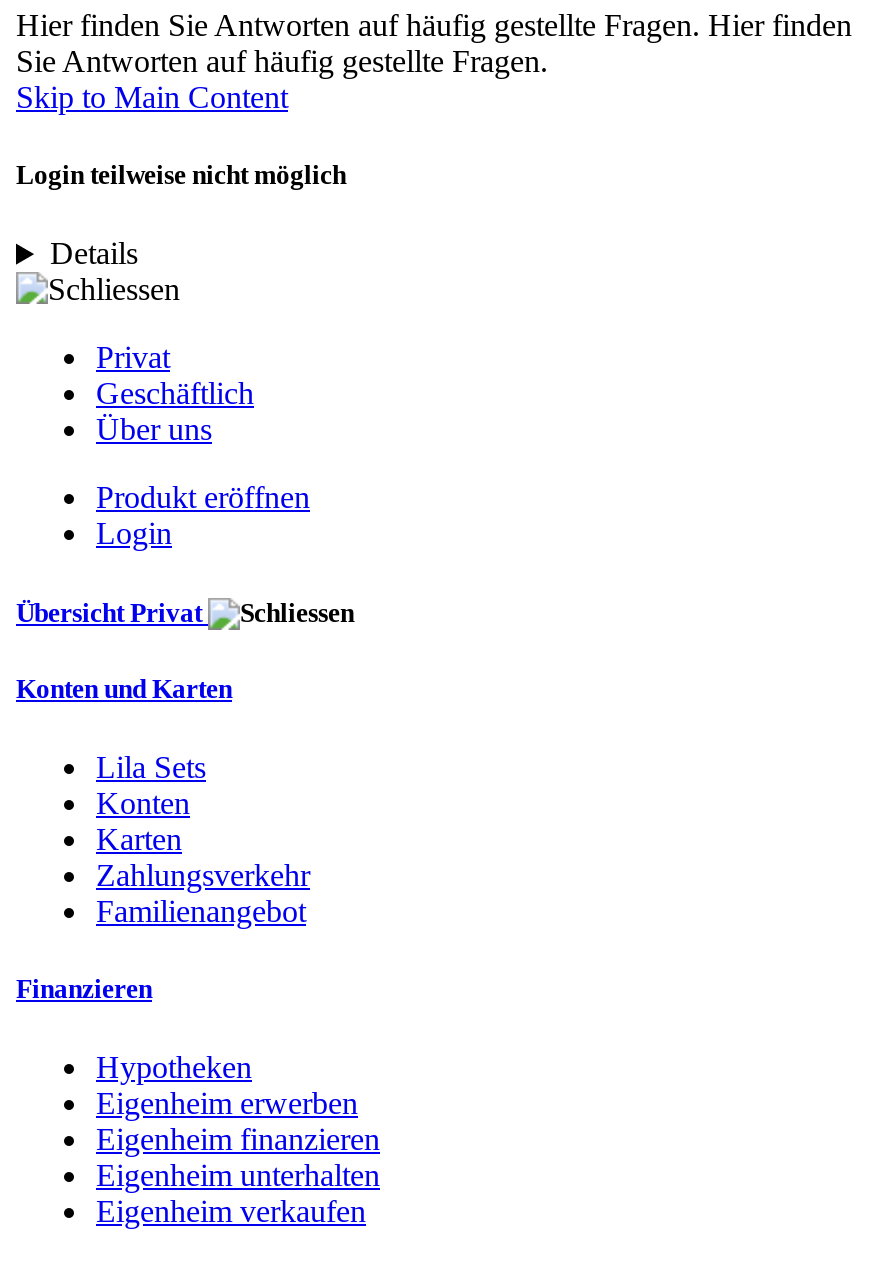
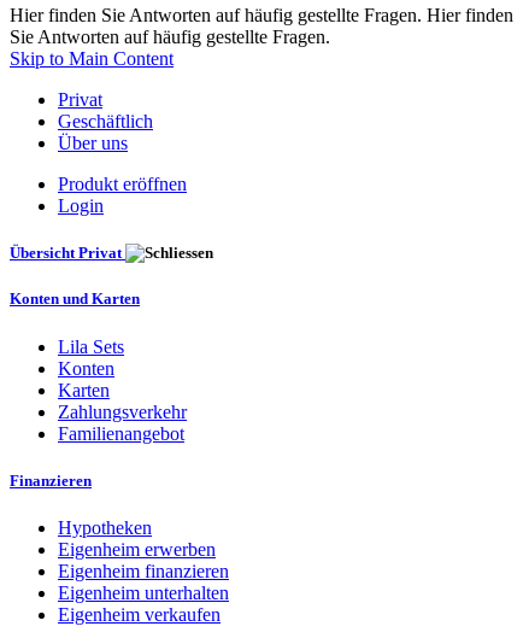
- Login teilweise nicht möglich
- Details
